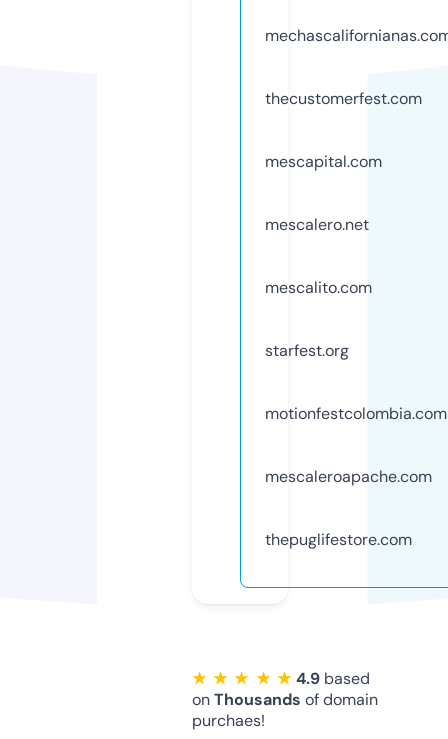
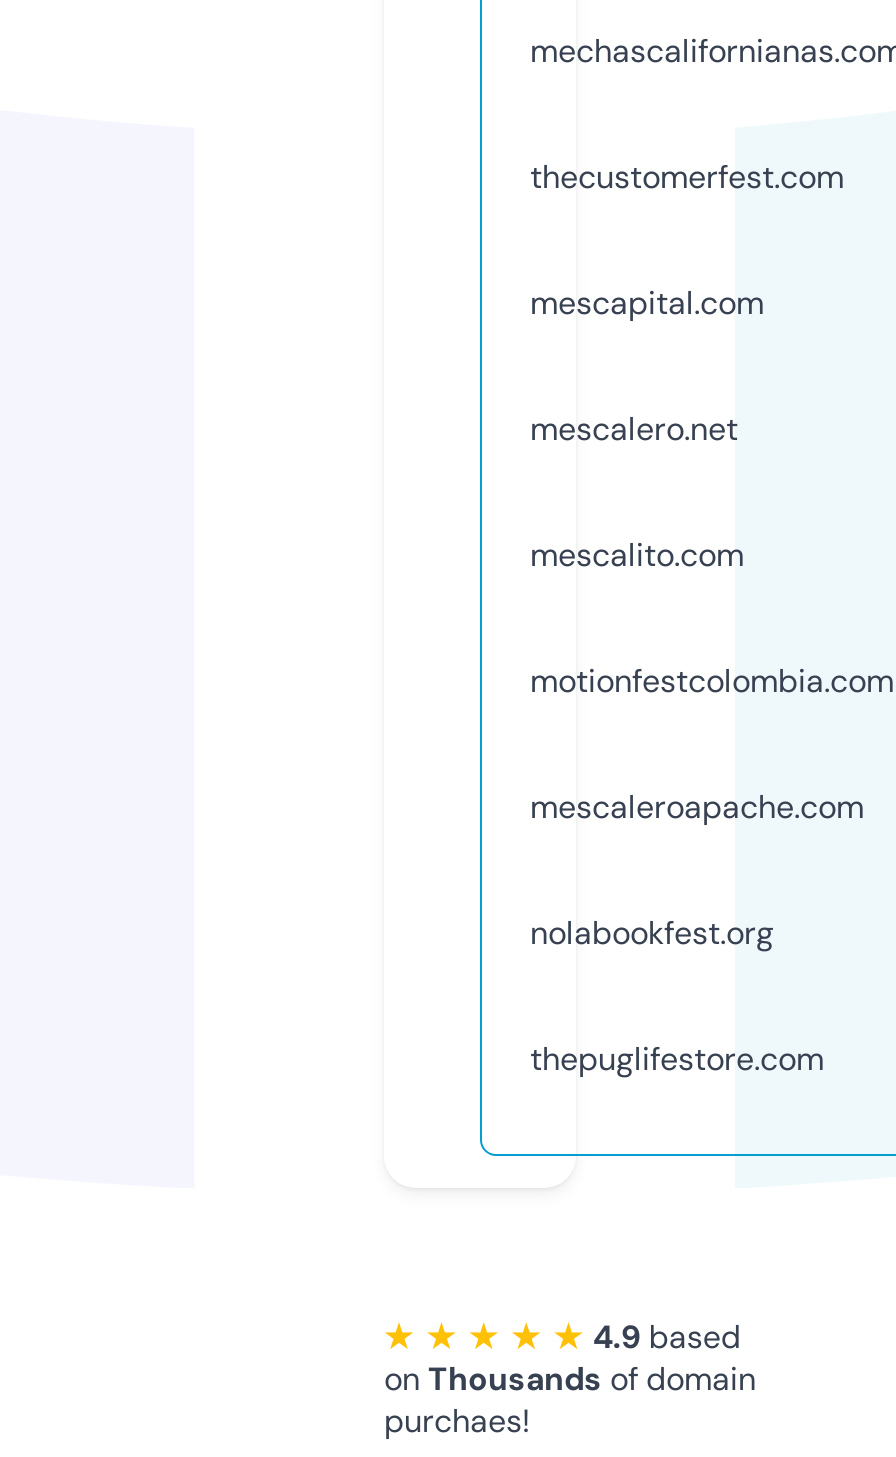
- starfest.org

moved up: motionfestcolombia.com | mescaleroapache.com

+ nolabookfest.org
